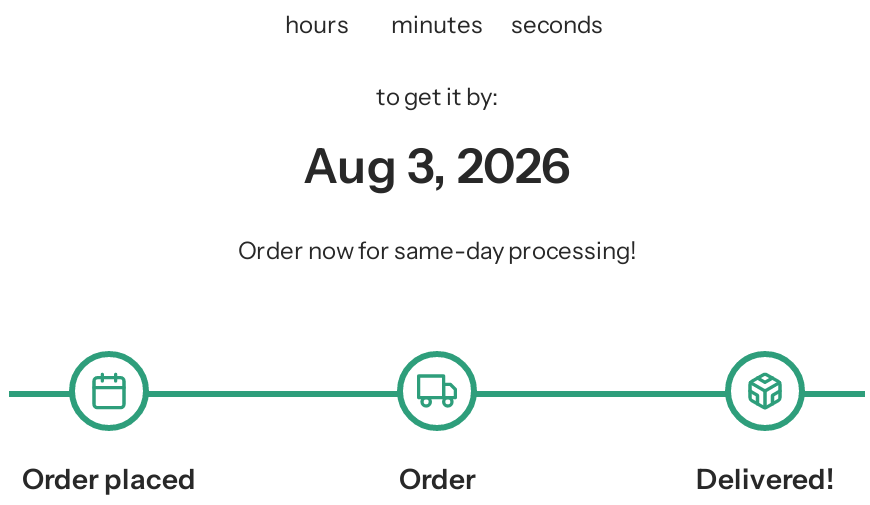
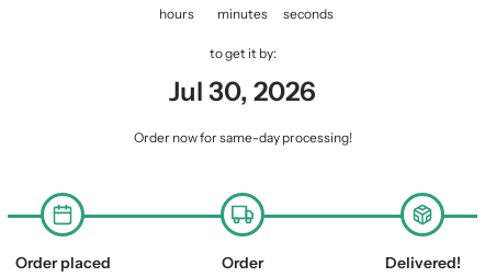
- Aug 3, 2026
+ Jul 30, 2026
